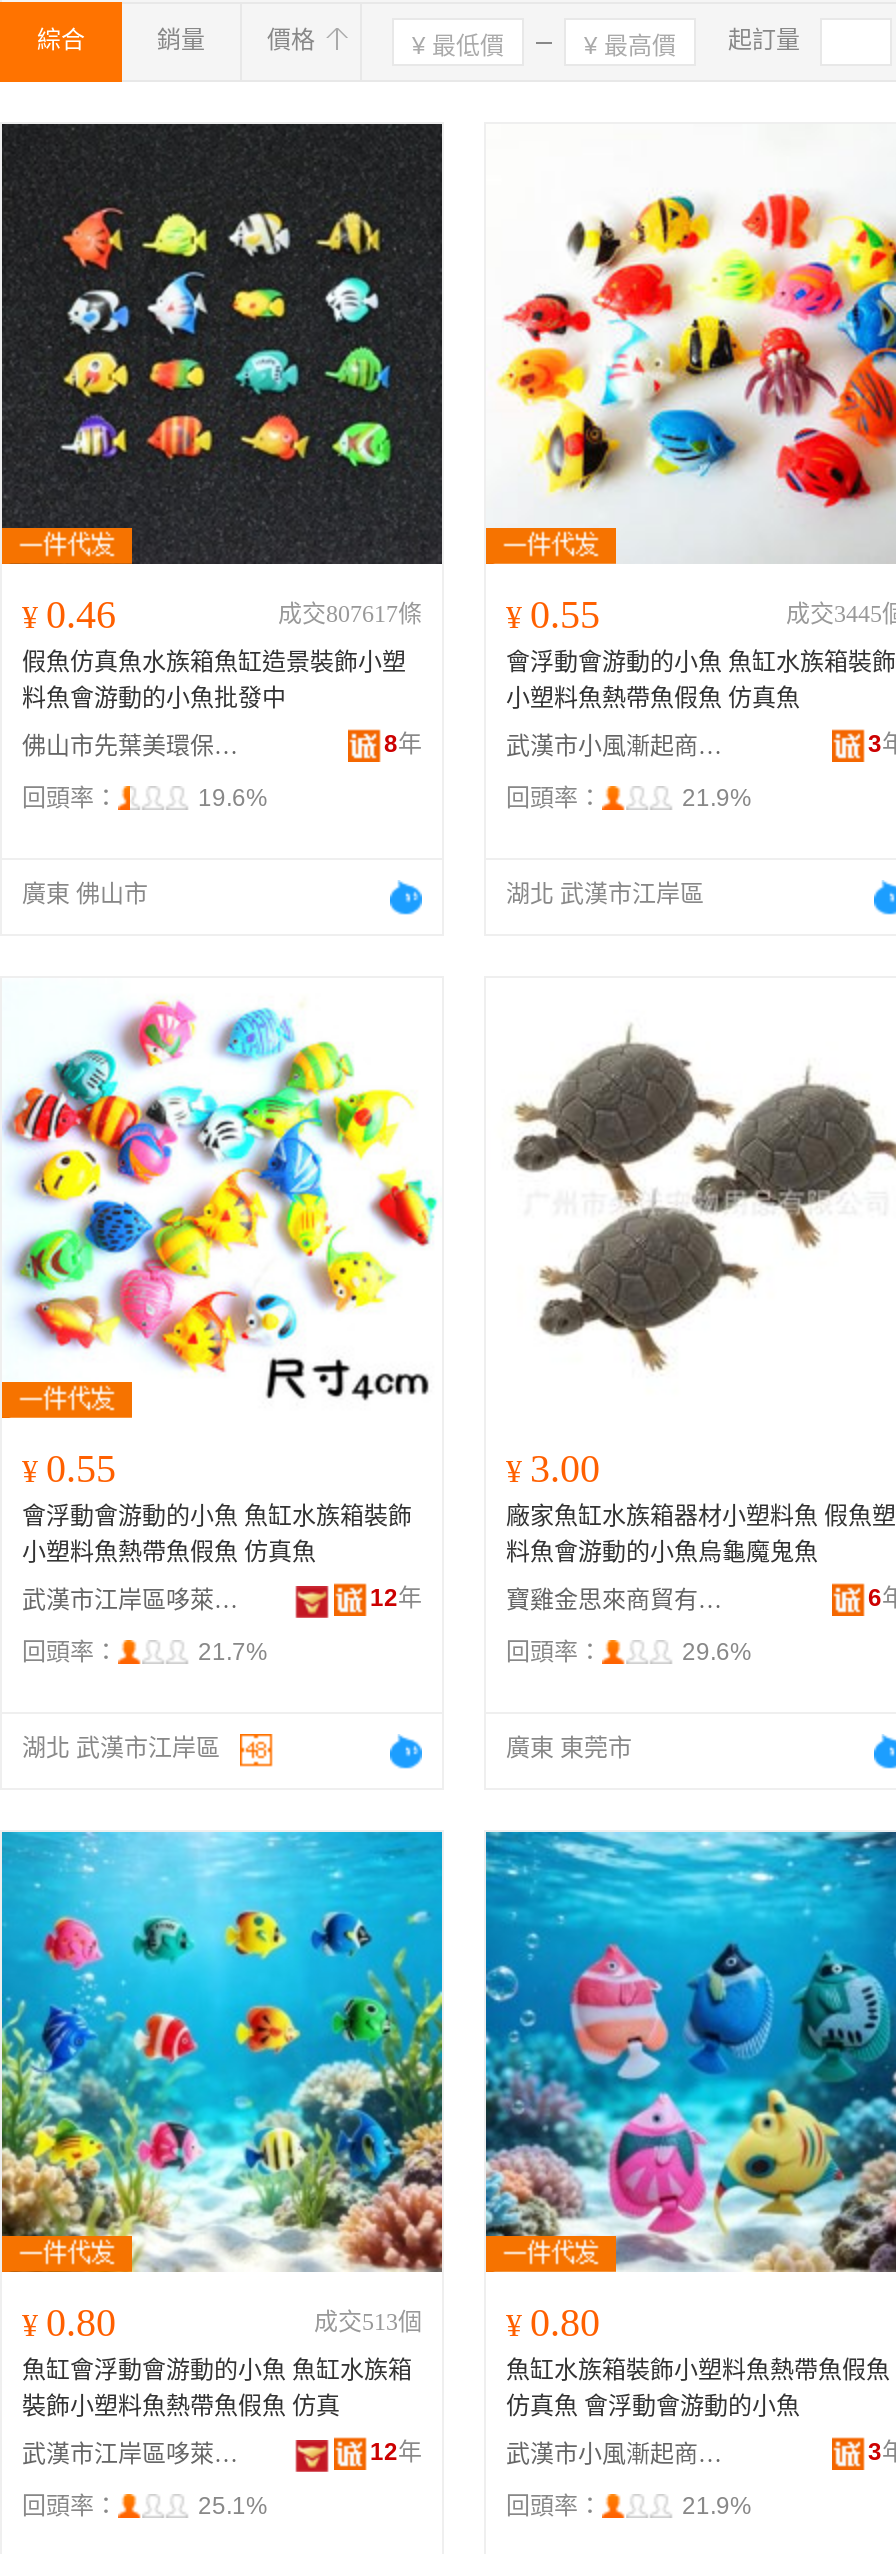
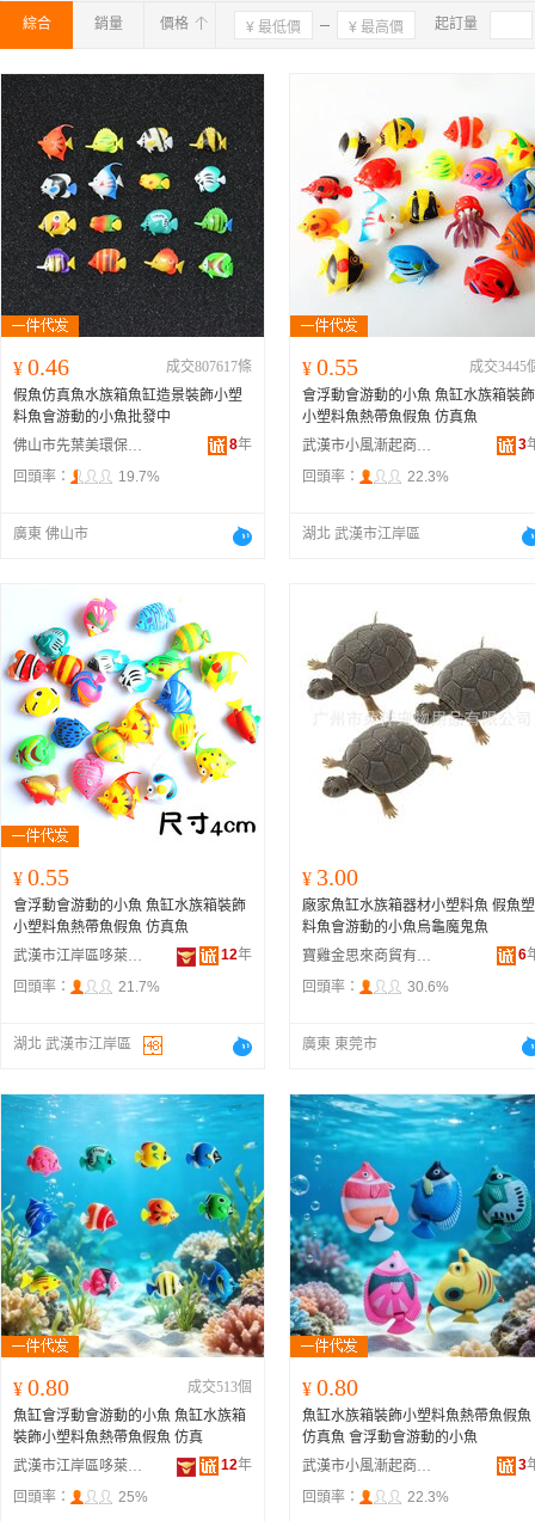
- 19.6%
+ 19.7%

- 21.9%
+ 22.3%

- 29.6%
+ 30.6%

- 25.1%
+ 25%

- 21.9%
+ 22.3%
